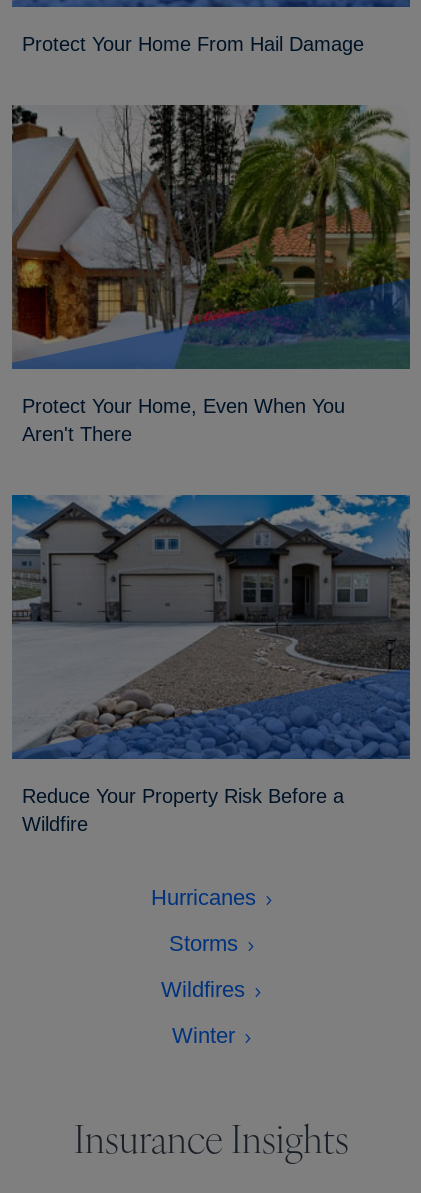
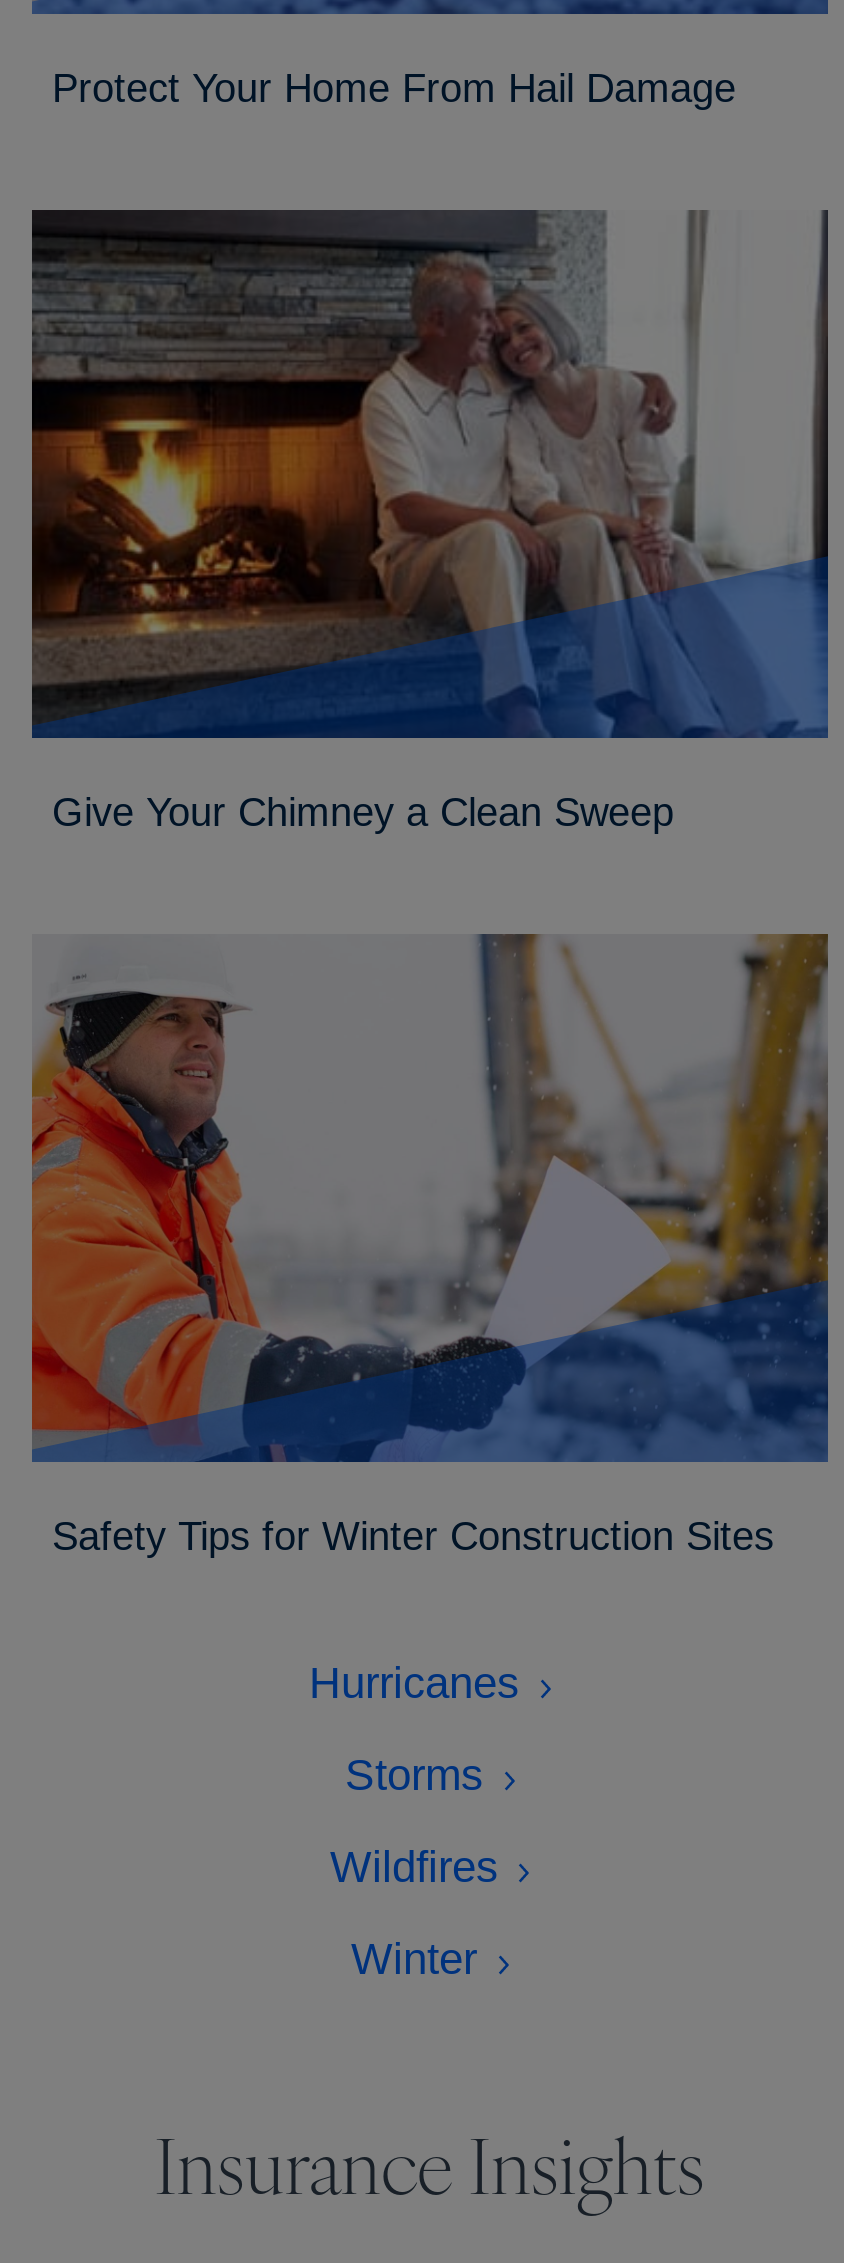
- [image]
- Protect Your Home, Even When You
- Aren't There
+ [image]
+ Give Your Chimney a Clean Sweep

- [image]
- Reduce Your Property Risk Before a
- Wildfire
+ [image]
+ Safety Tips for Winter Construction Sites
